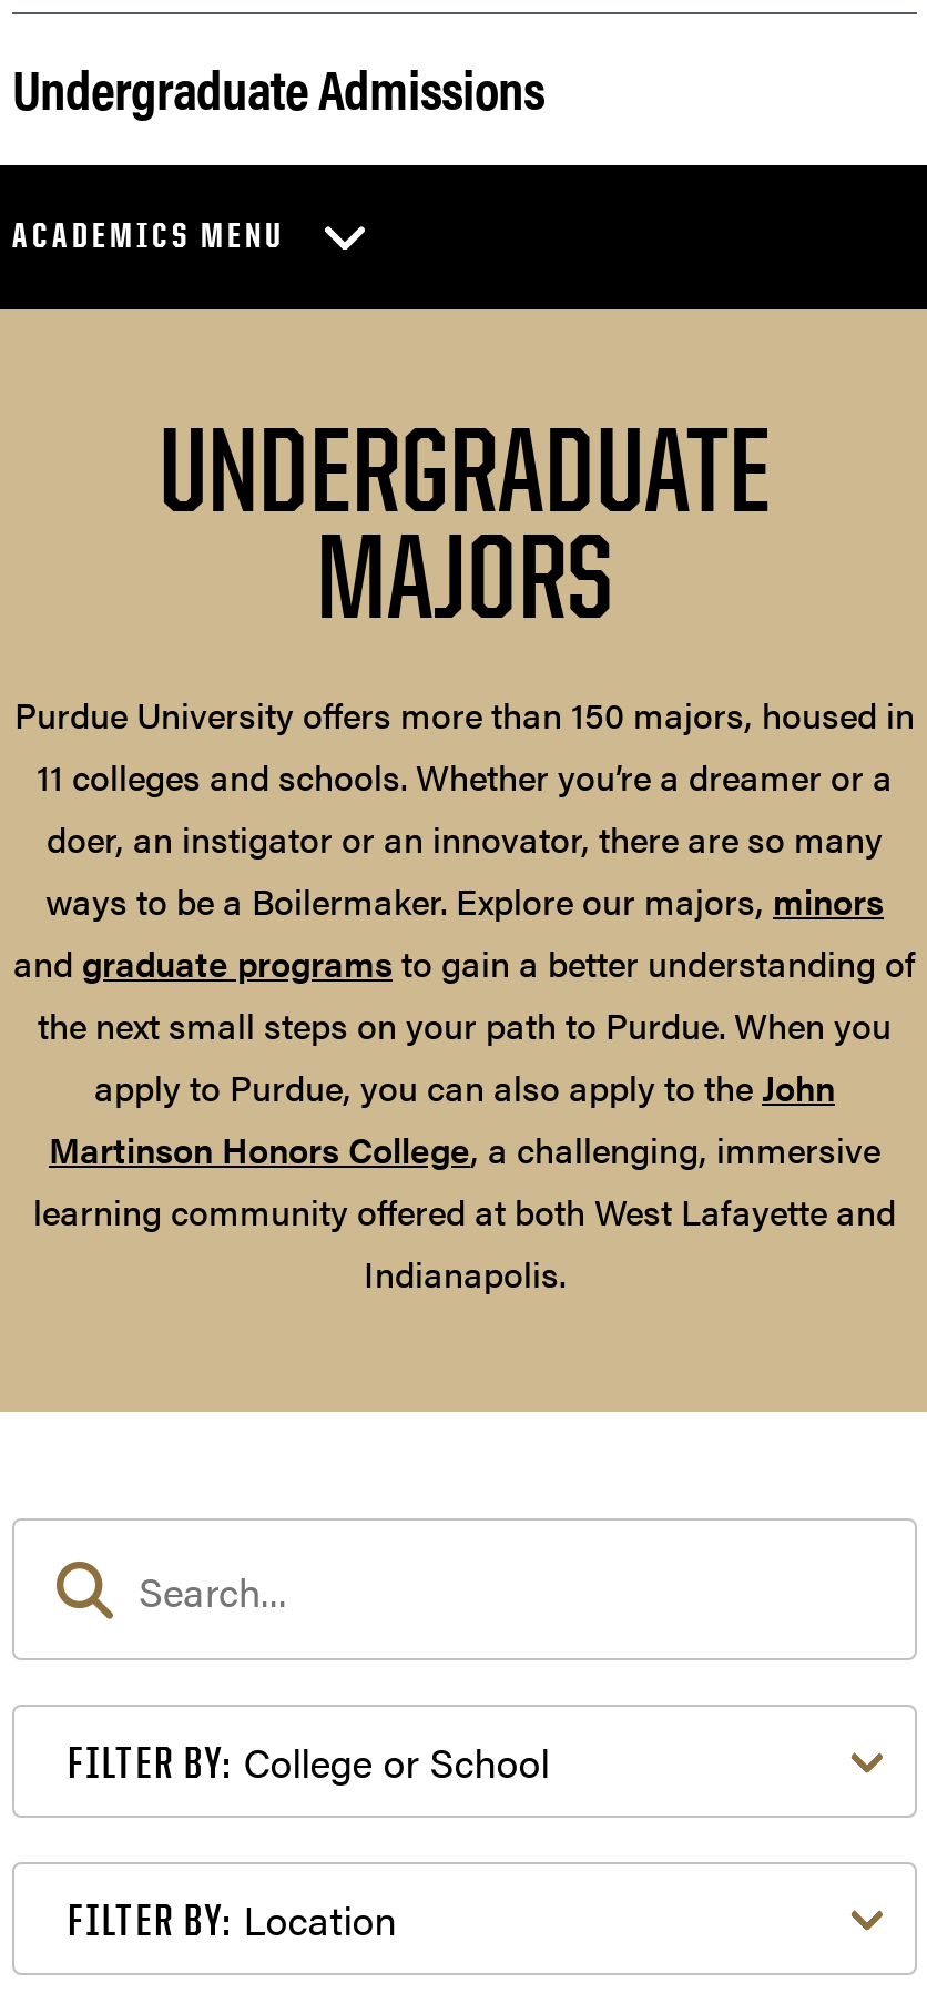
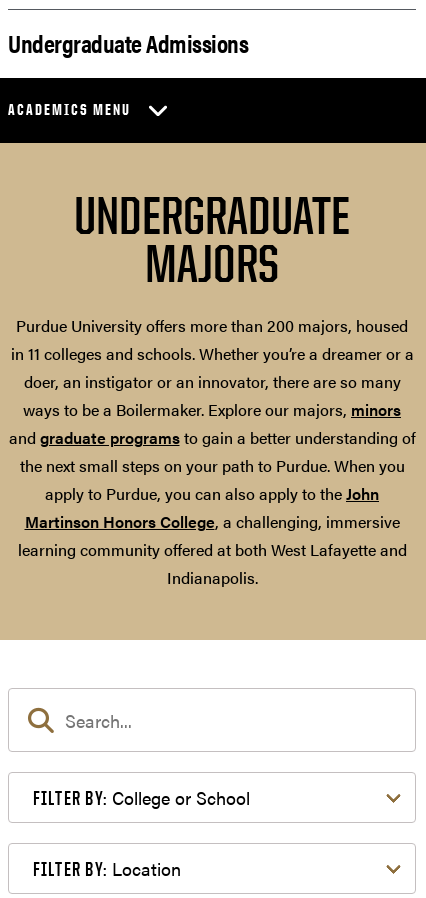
- Purdue University offers more than 150 majors, housed in
- 11 colleges and schools. Whether you’re a dreamer or a
+ Purdue University offers more than 200 majors, housed
+ in 11 colleges and schools. Whether you’re a dreamer or a
